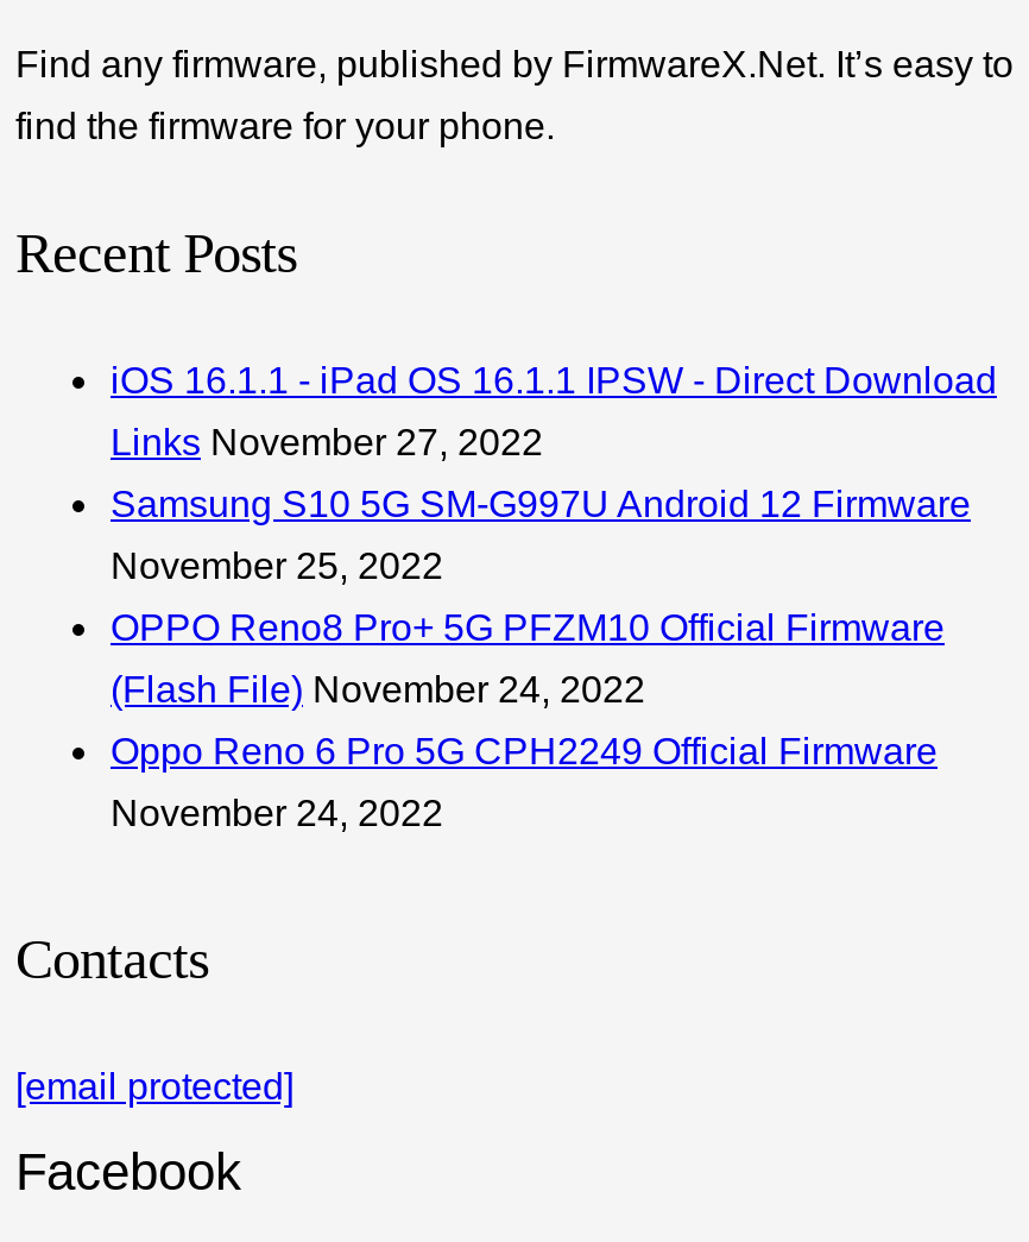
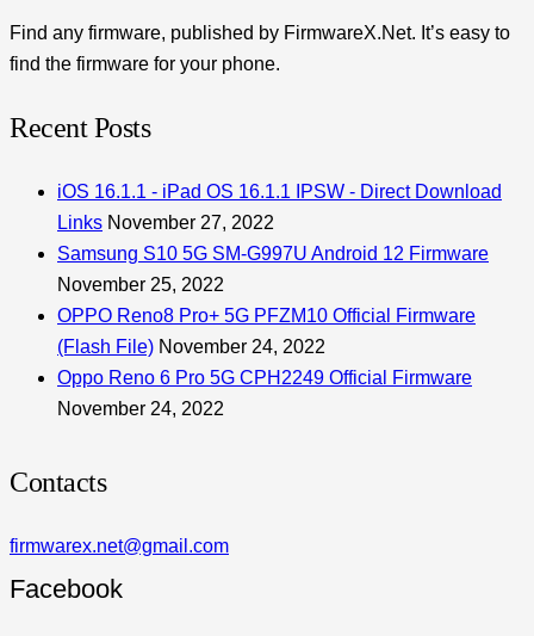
- [email protected]
+ firmwarex.net@gmail.com
